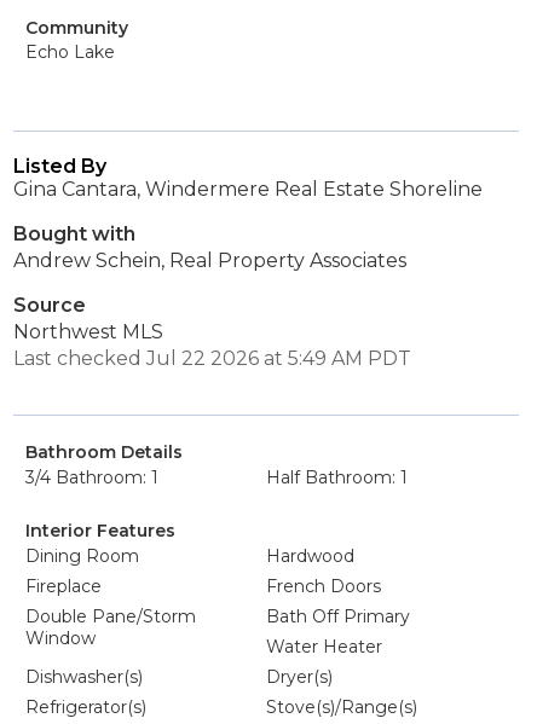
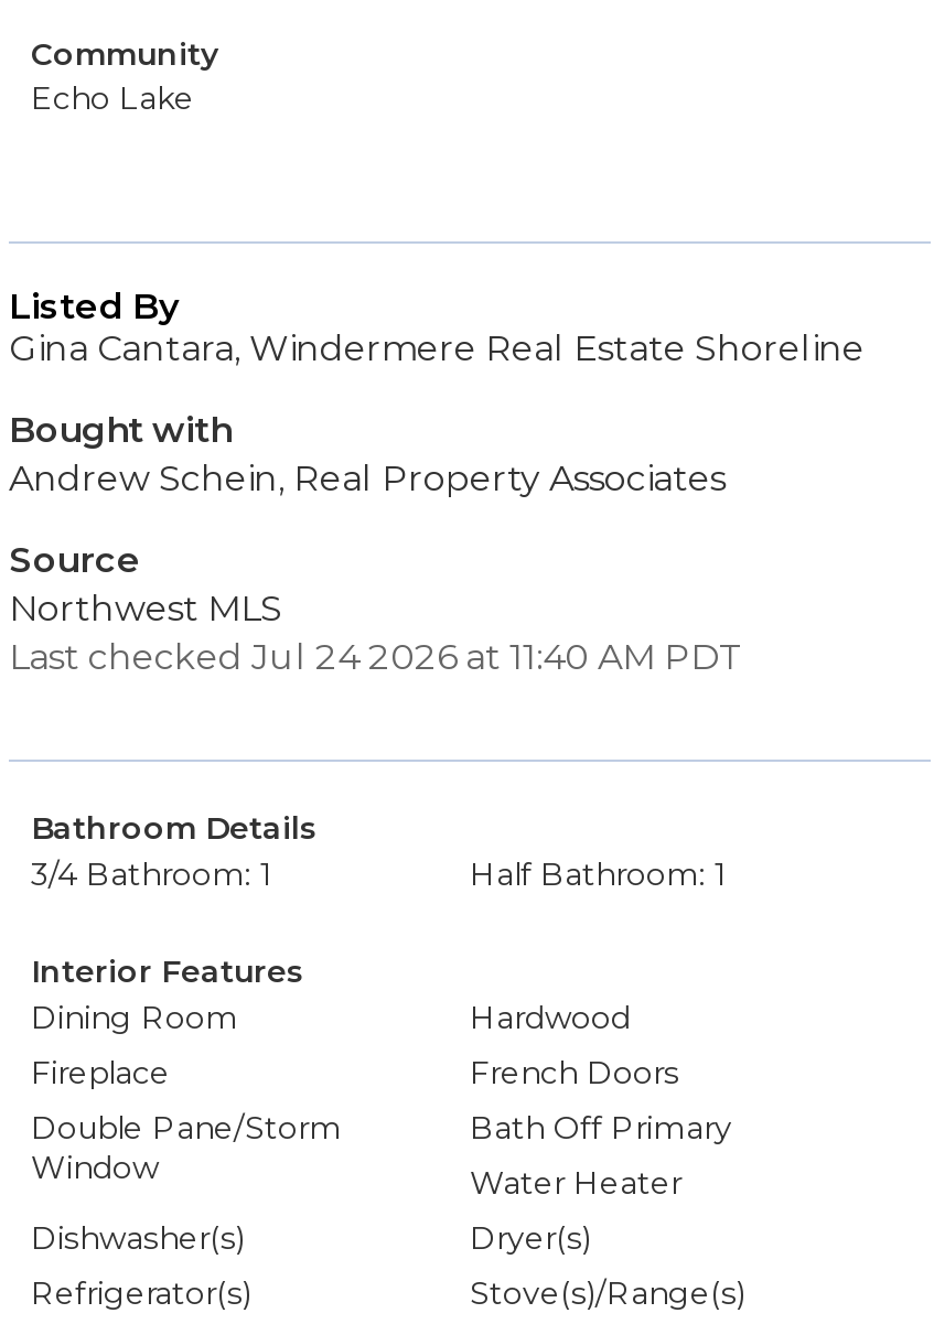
- Last checked Jul 22 2026 at 5:49 AM PDT
+ Last checked Jul 24 2026 at 11:40 AM PDT
